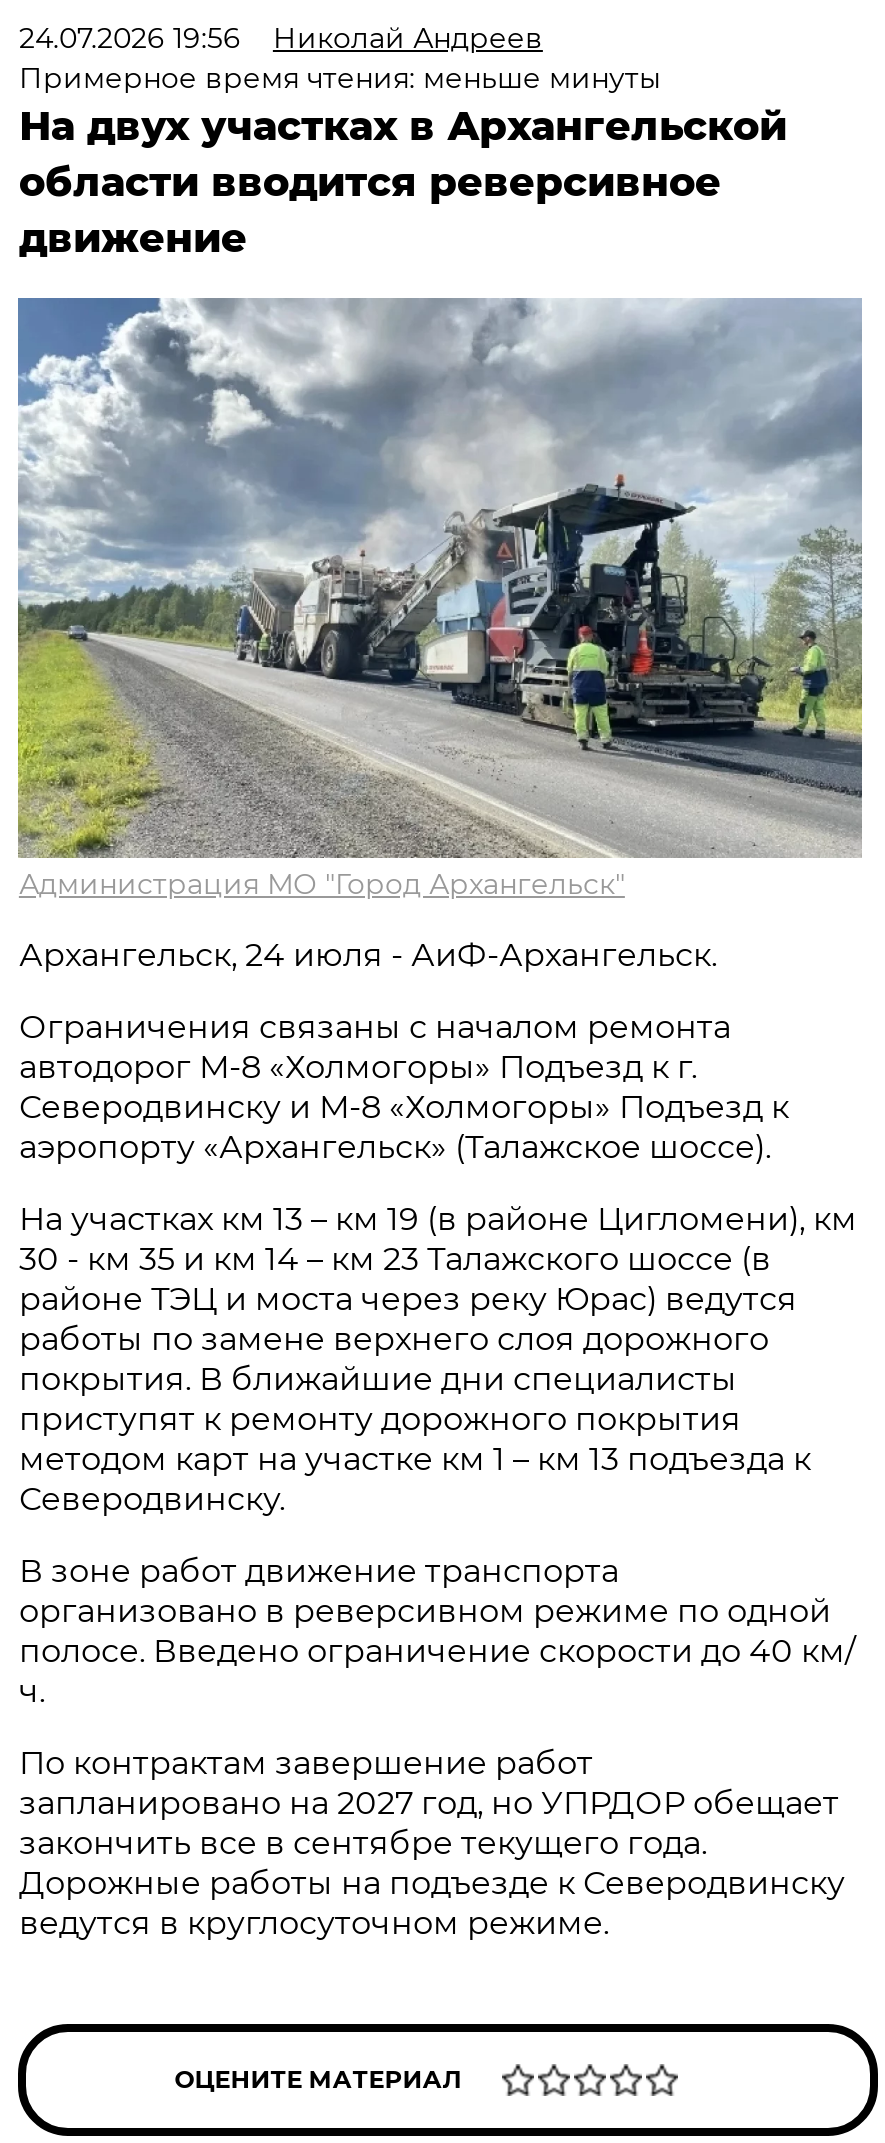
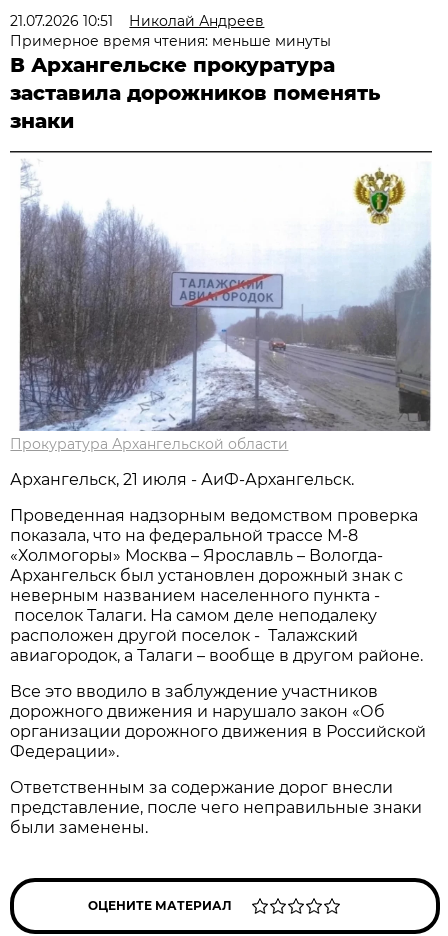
- 24.07.2026 19:56 Николай Андреев
+ 21.07.2026 10:51 Николай Андреев

- На двух участках в Архангельской
- области вводится реверсивное
- движение
+ В Архангельске прокуратура
+ заставила дорожников поменять
+ знаки

- [image]
- Администрация МО "Город Архангельск"
- Архангельск, 24 июля - АиФ-Архангельск.
- Ограничения связаны с началом ремонта
- автодорог М-8 «Холмогоры» Подъезд к г.
- Северодвинску и М-8 «Холмогоры» Подъезд к
- аэропорту «Архангельск» (Талажское шоссе).
- На участках км 13 – км 19 (в районе Цигломени), км
- 30 - км 35 и км 14 – км 23 Талажского шоссе (в
- районе ТЭЦ и моста через реку Юрас) ведутся
- работы по замене верхнего слоя дорожного
- покрытия. В ближайшие дни специалисты
- приступят к ремонту дорожного покрытия
- методом карт на участке км 1 – км 13 подъезда к
- Северодвинску.
- В зоне работ движение транспорта
- организовано в реверсивном режиме по одной
- полосе. Введено ограничение скорости до 40 км/
- ч.
- По контрактам завершение работ
- запланировано на 2027 год, но УПРДОР обещает
- закончить все в сентябре текущего года.
- Дорожные работы на подъезде к Северодвинску
- ведутся в круглосуточном режиме.
+ [image]
+ Прокуратура Архангельской области
+ Архангельск, 21 июля - АиФ-Архангельск.
+ Проведенная надзорным ведомством проверка
+ показала, что на федеральной трассе М-8
+ «Холмогоры» Москва – Ярославль – Вологда-
+ Архангельск был установлен дорожный знак с
+ неверным названием населенного пункта -
+ поселок Талаги. На самом деле неподалеку
+ расположен другой поселок - Талажский
+ авиагородок, а Талаги – вообще в другом районе.
+ Все это вводило в заблуждение участников
+ дорожного движения и нарушало закон «Об
+ организации дорожного движения в Российской
+ Федерации».
+ Ответственным за содержание дорог внесли
+ представление, после чего неправильные знаки
+ были заменены.
